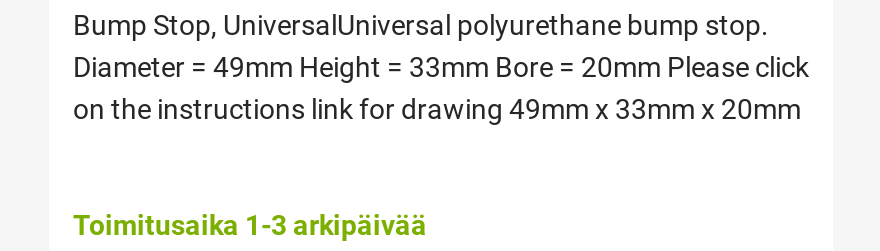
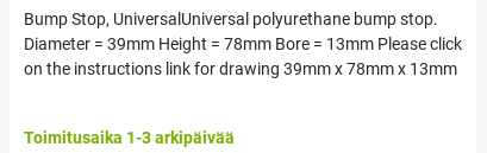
- Diameter = 49mm Height = 33mm Bore = 20mm Please click
+ Diameter = 39mm Height = 78mm Bore = 13mm Please click

- on the instructions link for drawing 49mm x 33mm x 20mm
+ on the instructions link for drawing 39mm x 78mm x 13mm
